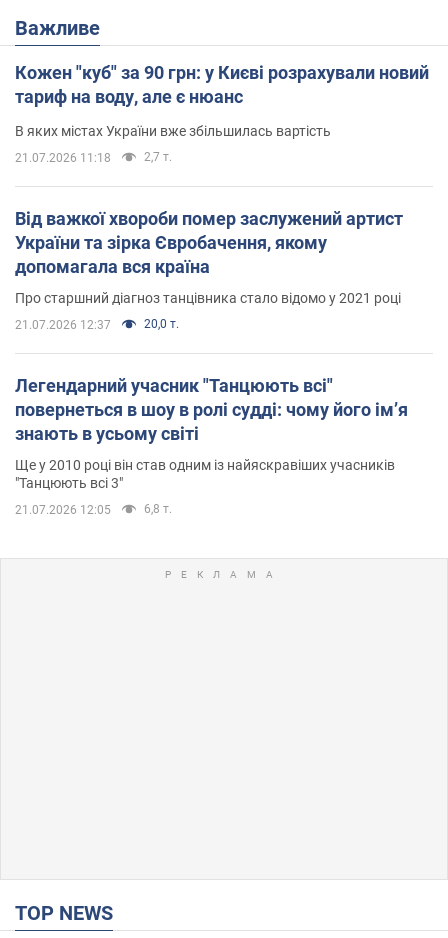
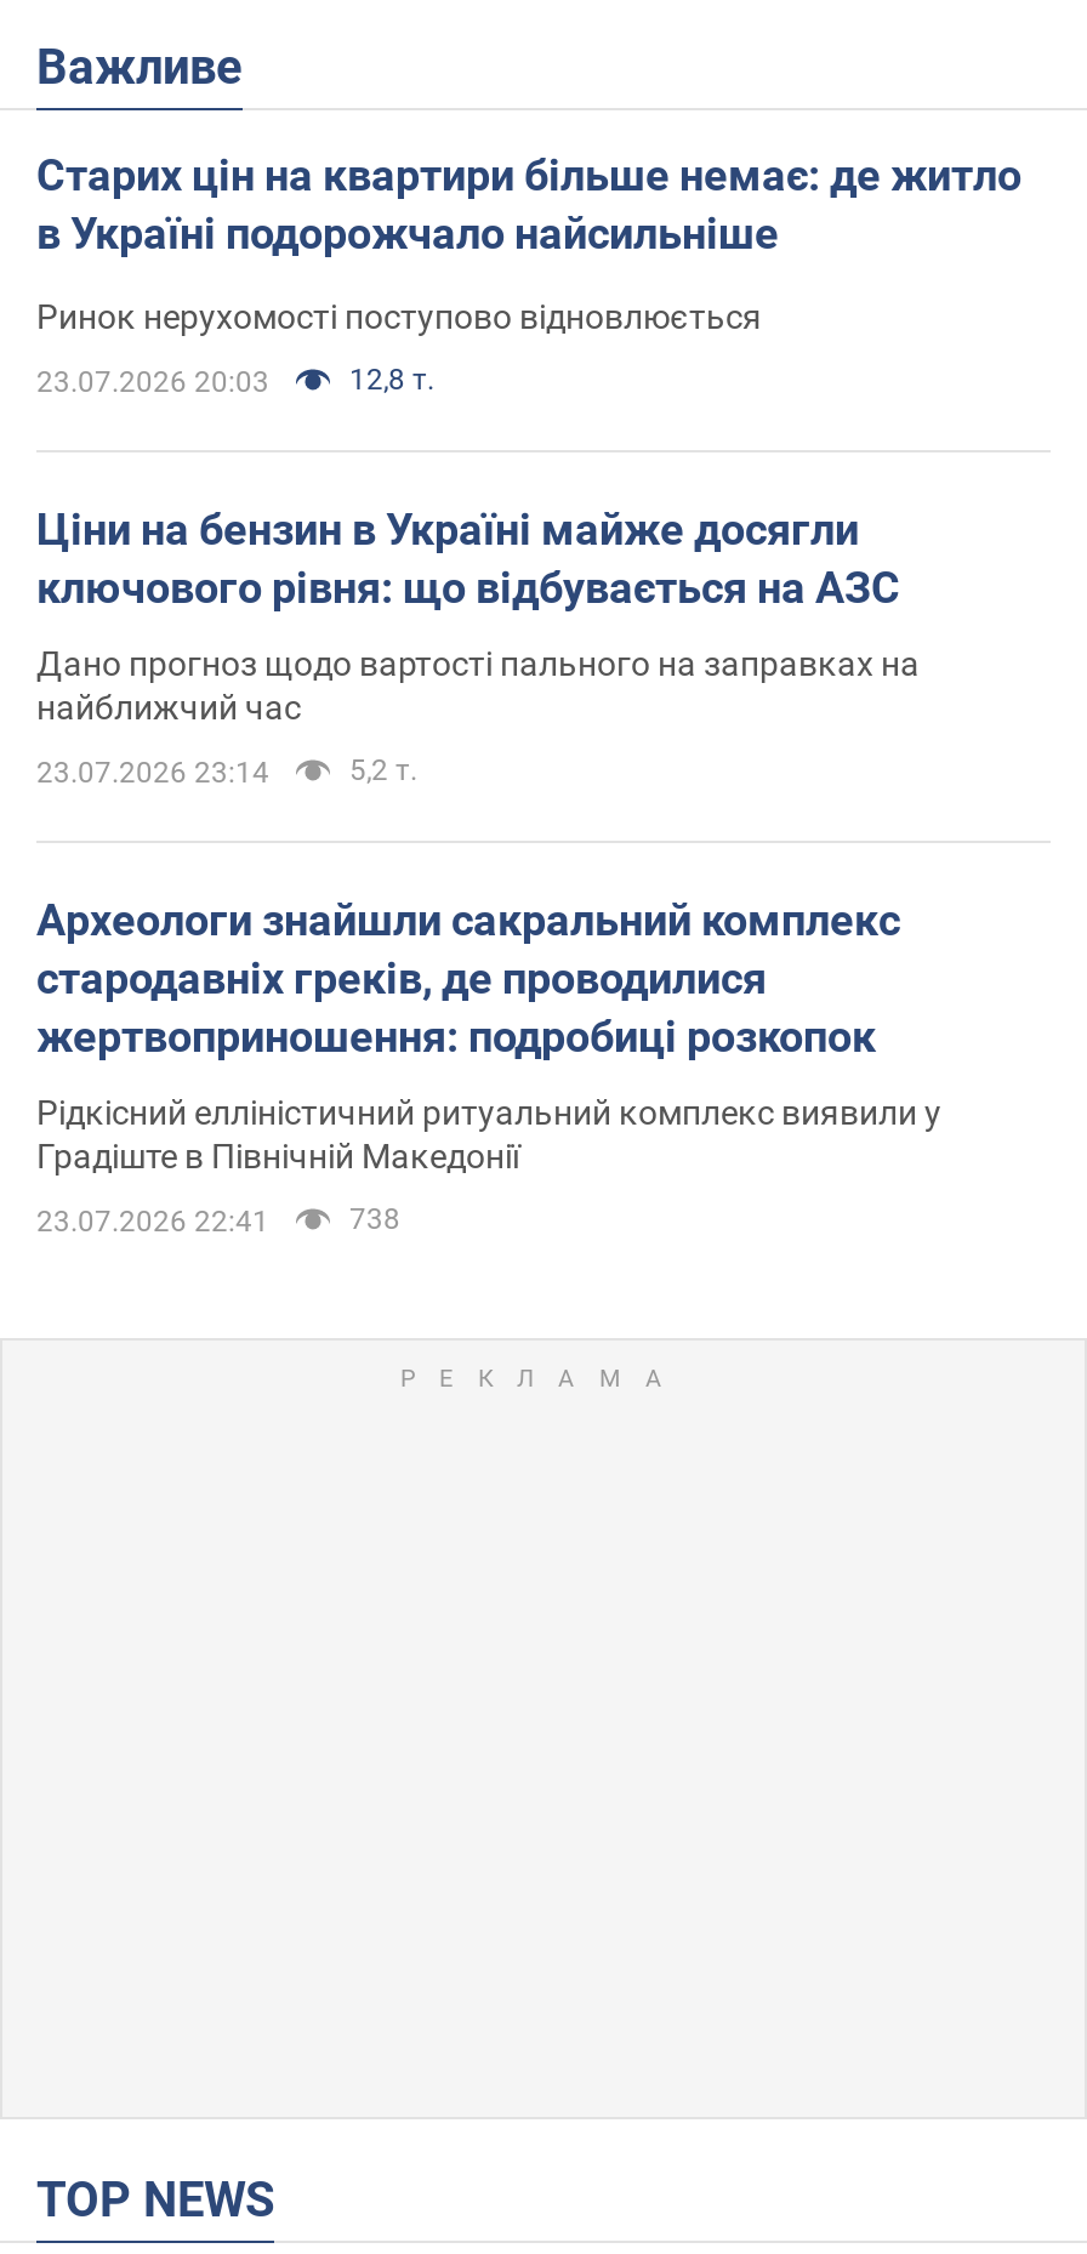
- Кожен "куб" за 90 грн: у Києві розрахували новий
- тариф на воду, але є нюанс
+ Старих цін на квартири більше немає: де житло
+ в Україні подорожчало найсильніше

- В яких містах України вже збільшилась вартість
+ Ринок нерухомості поступово відновлюється

- 21.07.2026 11:18
- 2,7 т.
+ 23.07.2026 20:03
+ 12,8 т.

- Від важкої хвороби помер заслужений артист
- України та зірка Євробачення, якому
- допомагала вся країна
+ Ціни на бензин в Україні майже досягли
+ ключового рівня: що відбувається на АЗС

- Про старшний діагноз танцівника стало відомо у 2021 році
+ Дано прогноз щодо вартості пального на заправках на
+ найближчий час

- 21.07.2026 12:37
- 20,0 т.
+ 23.07.2026 23:14
+ 5,2 т.

- Легендарний учасник "Танцюють всі"
- повернеться в шоу в ролі судді: чому його імʼя
- знають в усьому світі
+ Археологи знайшли сакральний комплекс
+ стародавніх греків, де проводилися
+ жертвоприношення: подробиці розкопок

- Ще у 2010 році він став одним із найяскравіших учасників
- "Танцюють всі 3"
+ Рідкісний елліністичний ритуальний комплекс виявили у
+ Градіште в Північній Македонії

- 21.07.2026 12:05
- 6,8 т.
+ 23.07.2026 22:41
+ 738
